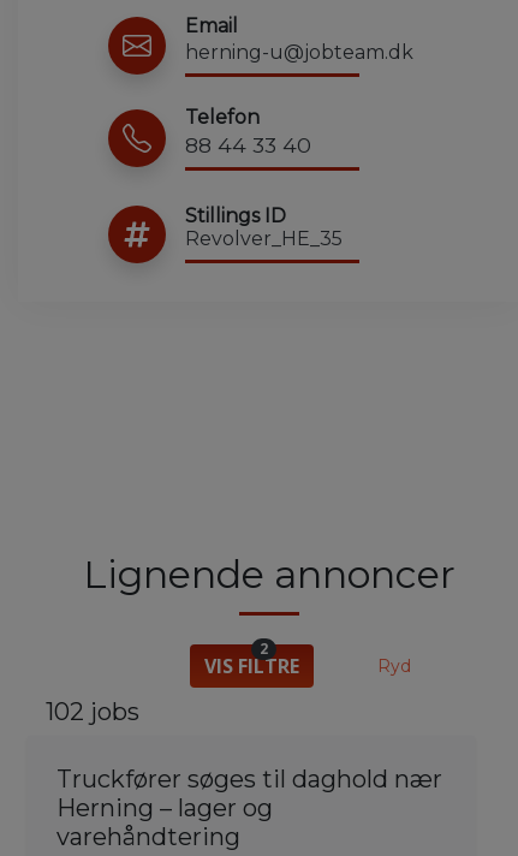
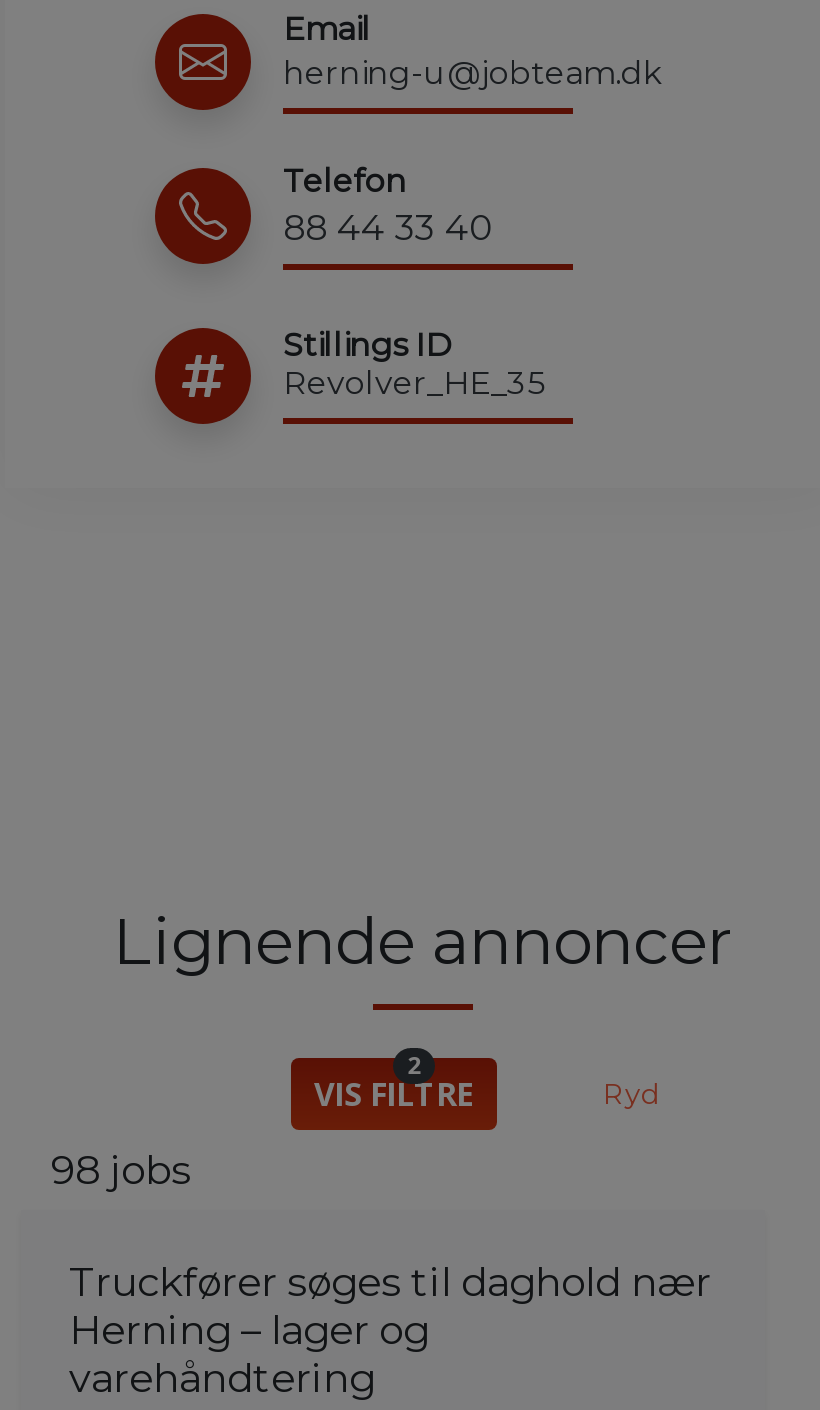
- 102 jobs
+ 98 jobs
